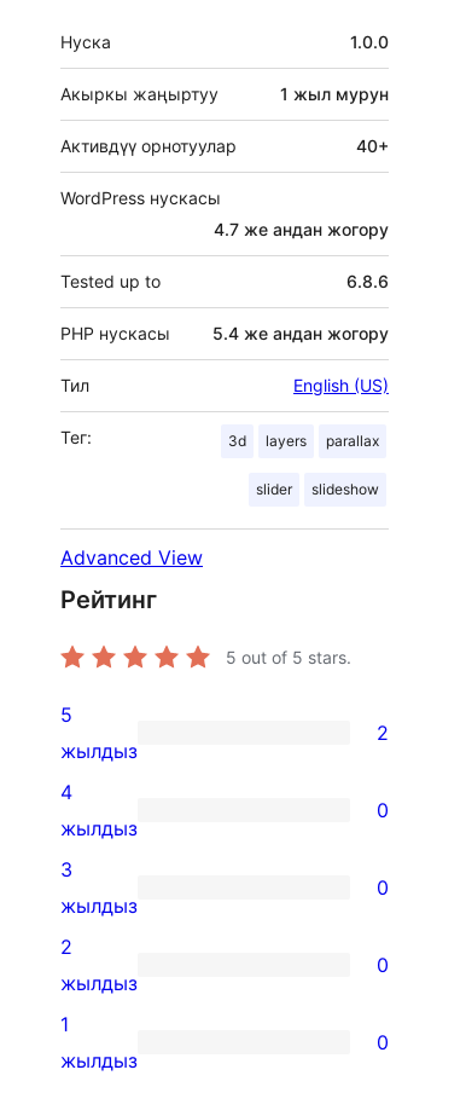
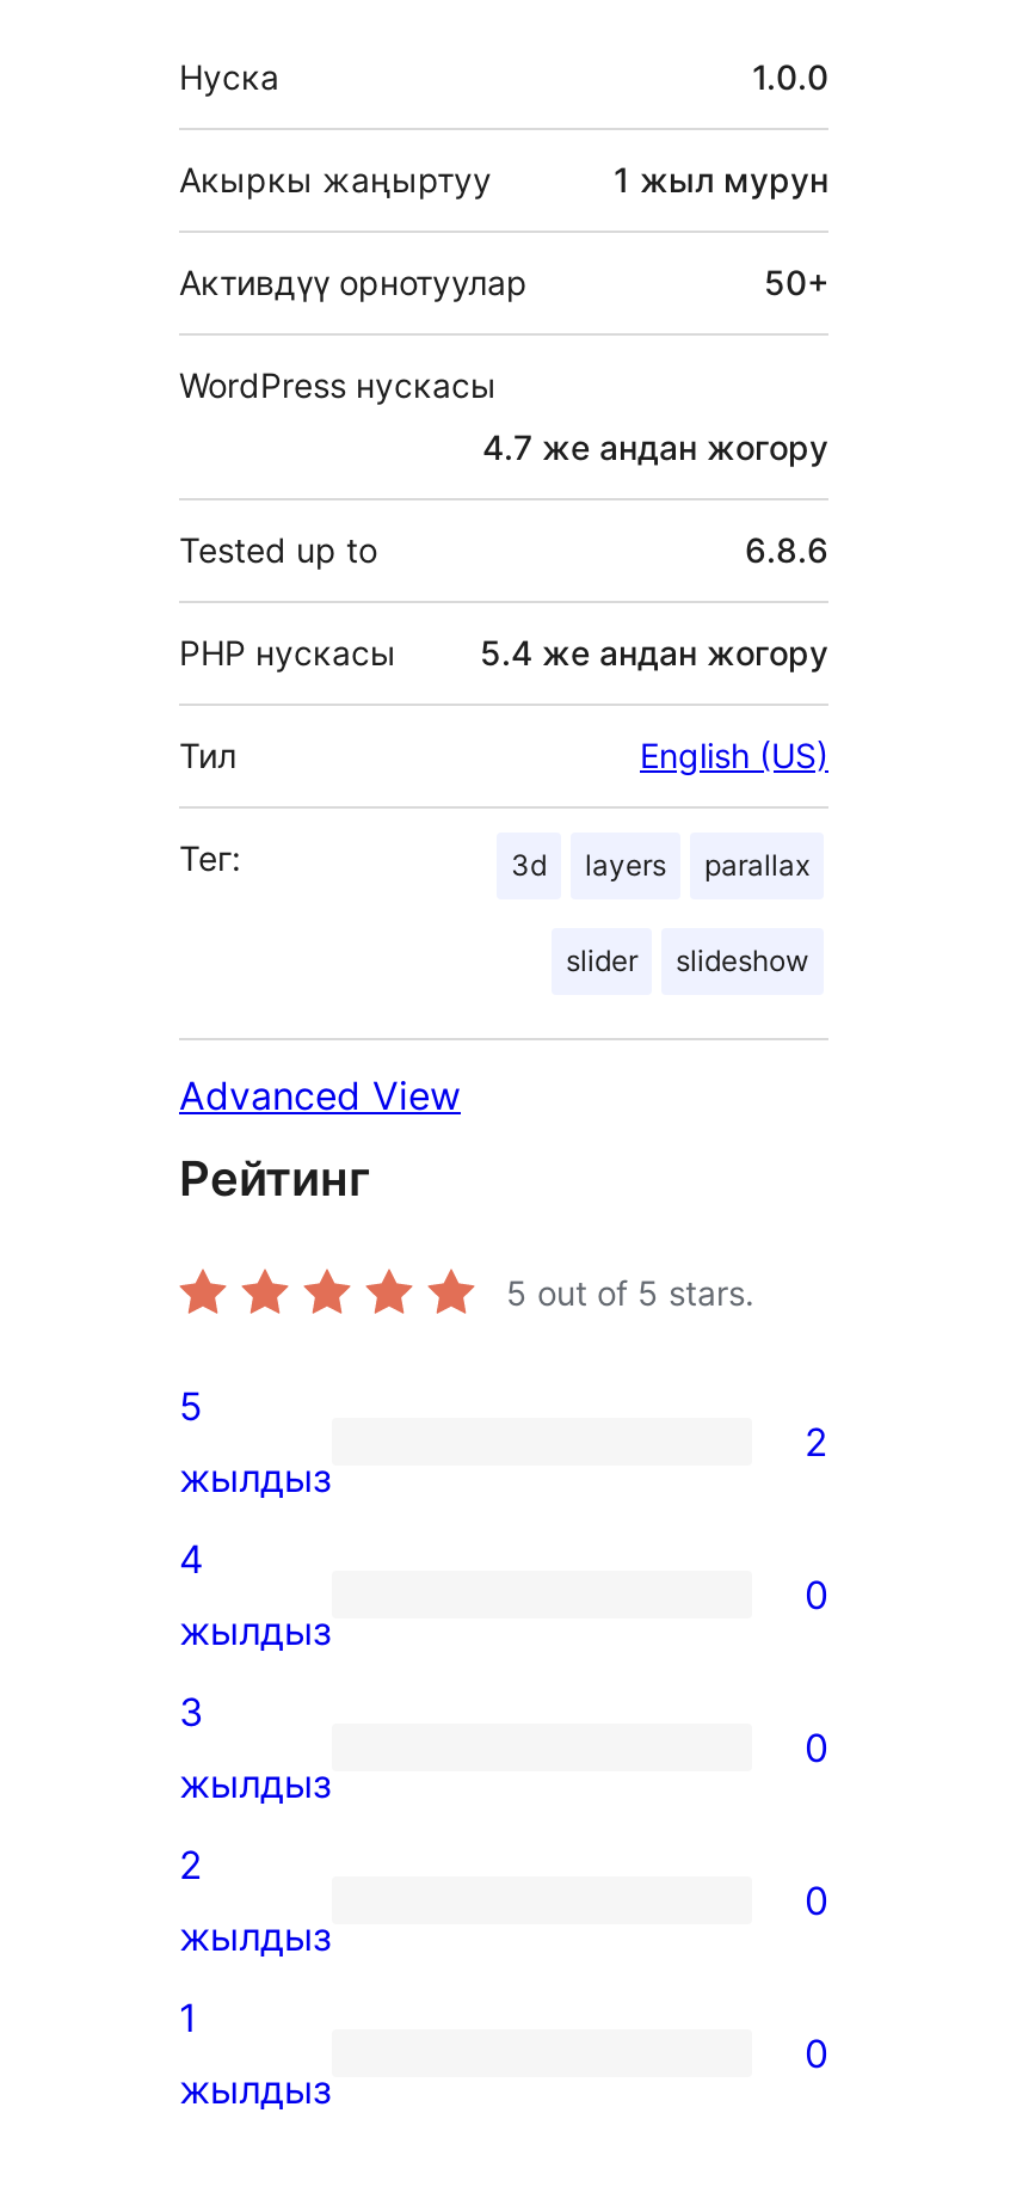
- 40+
+ 50+
